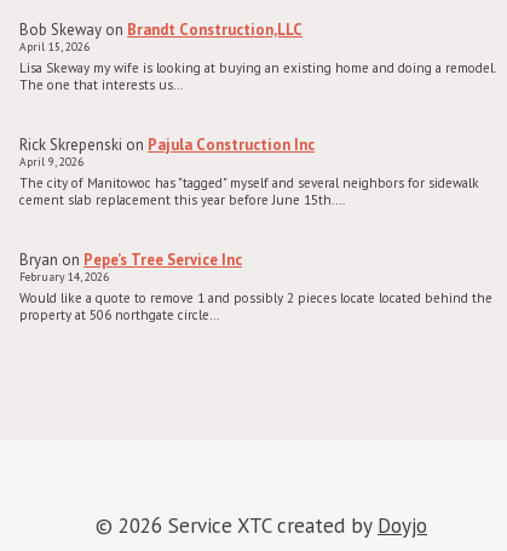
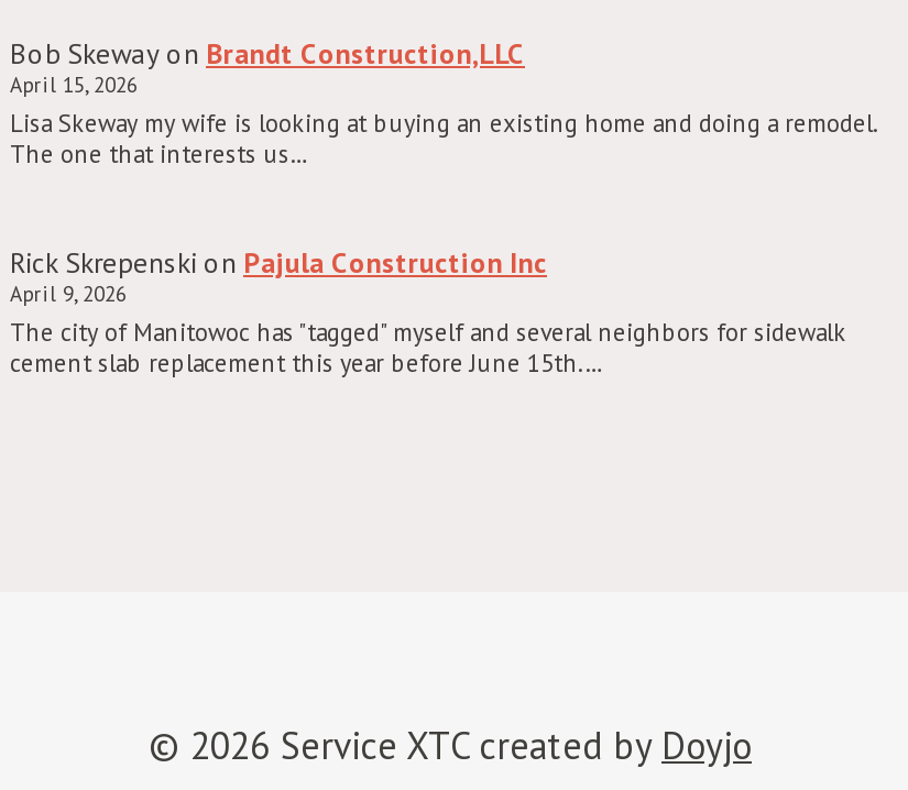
- Bryan on Pepe’s Tree Service Inc
- February 14, 2026
- Would like a quote to remove 1 and possibly 2 pieces locate located behind the
- property at 506 northgate circle…
